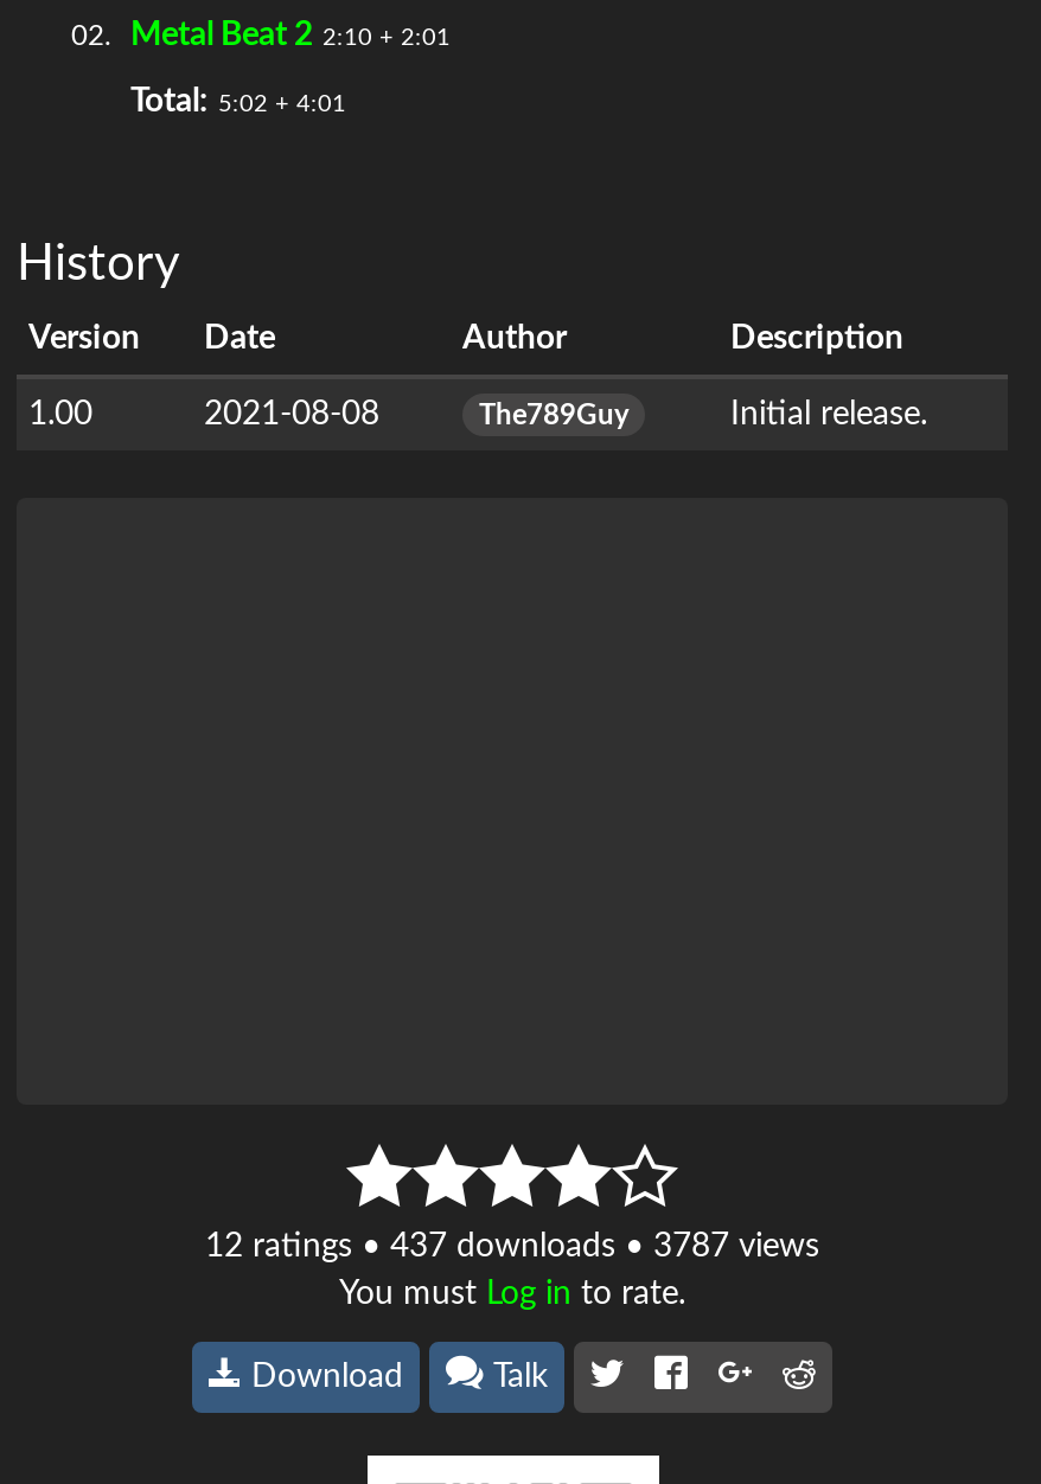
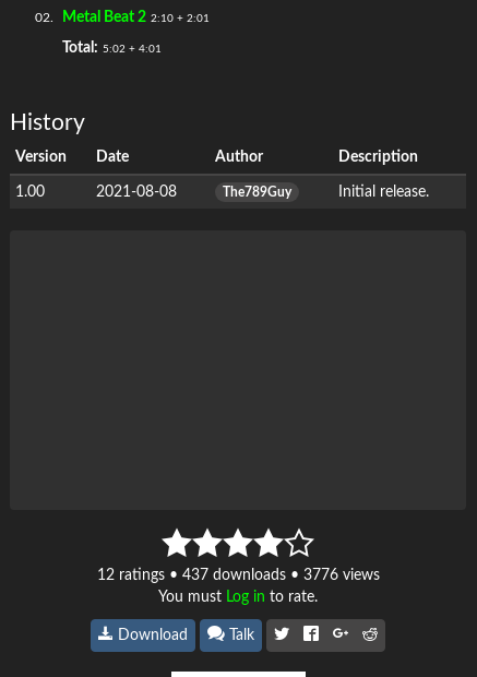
- 12 ratings • 437 downloads • 3787 views
+ 12 ratings • 437 downloads • 3776 views
